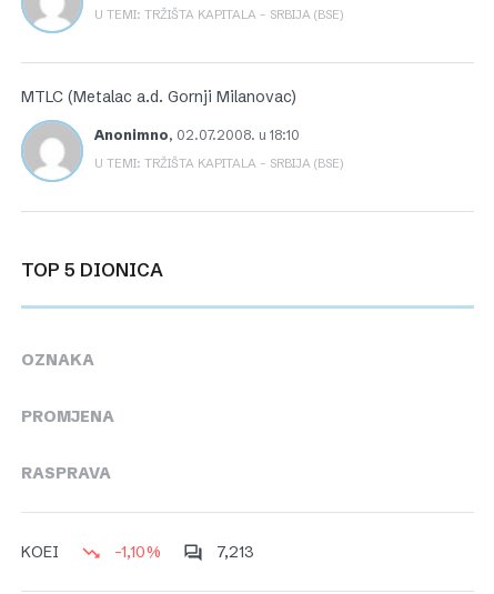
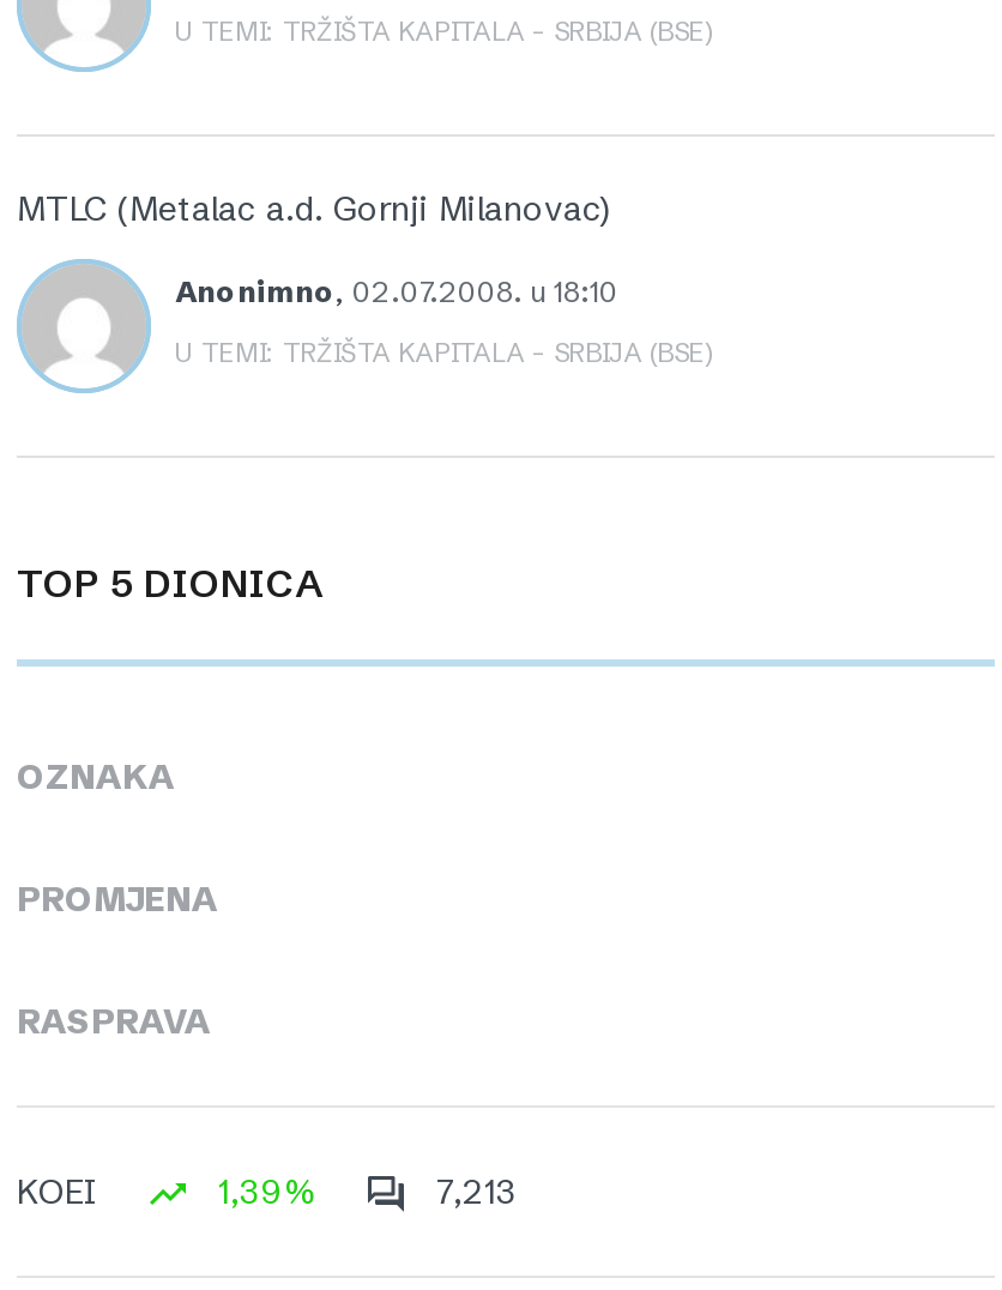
- -1,10%
+ 1,39%
